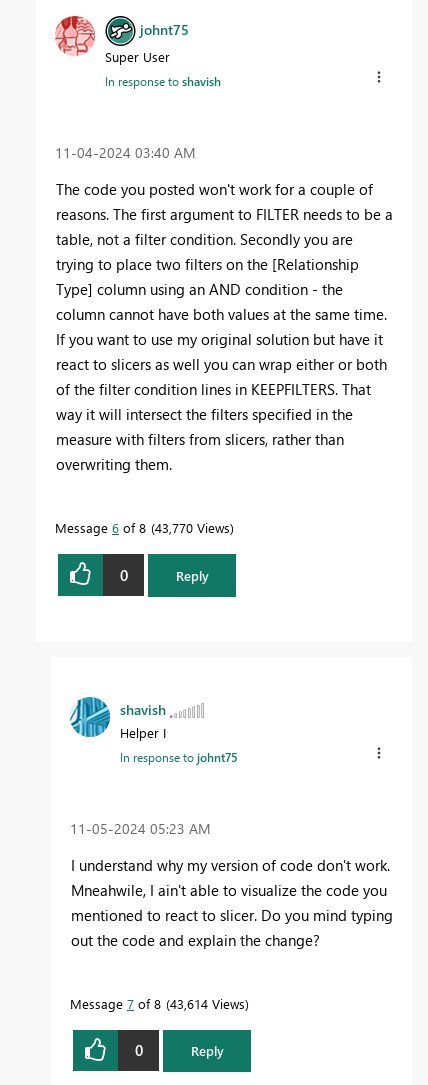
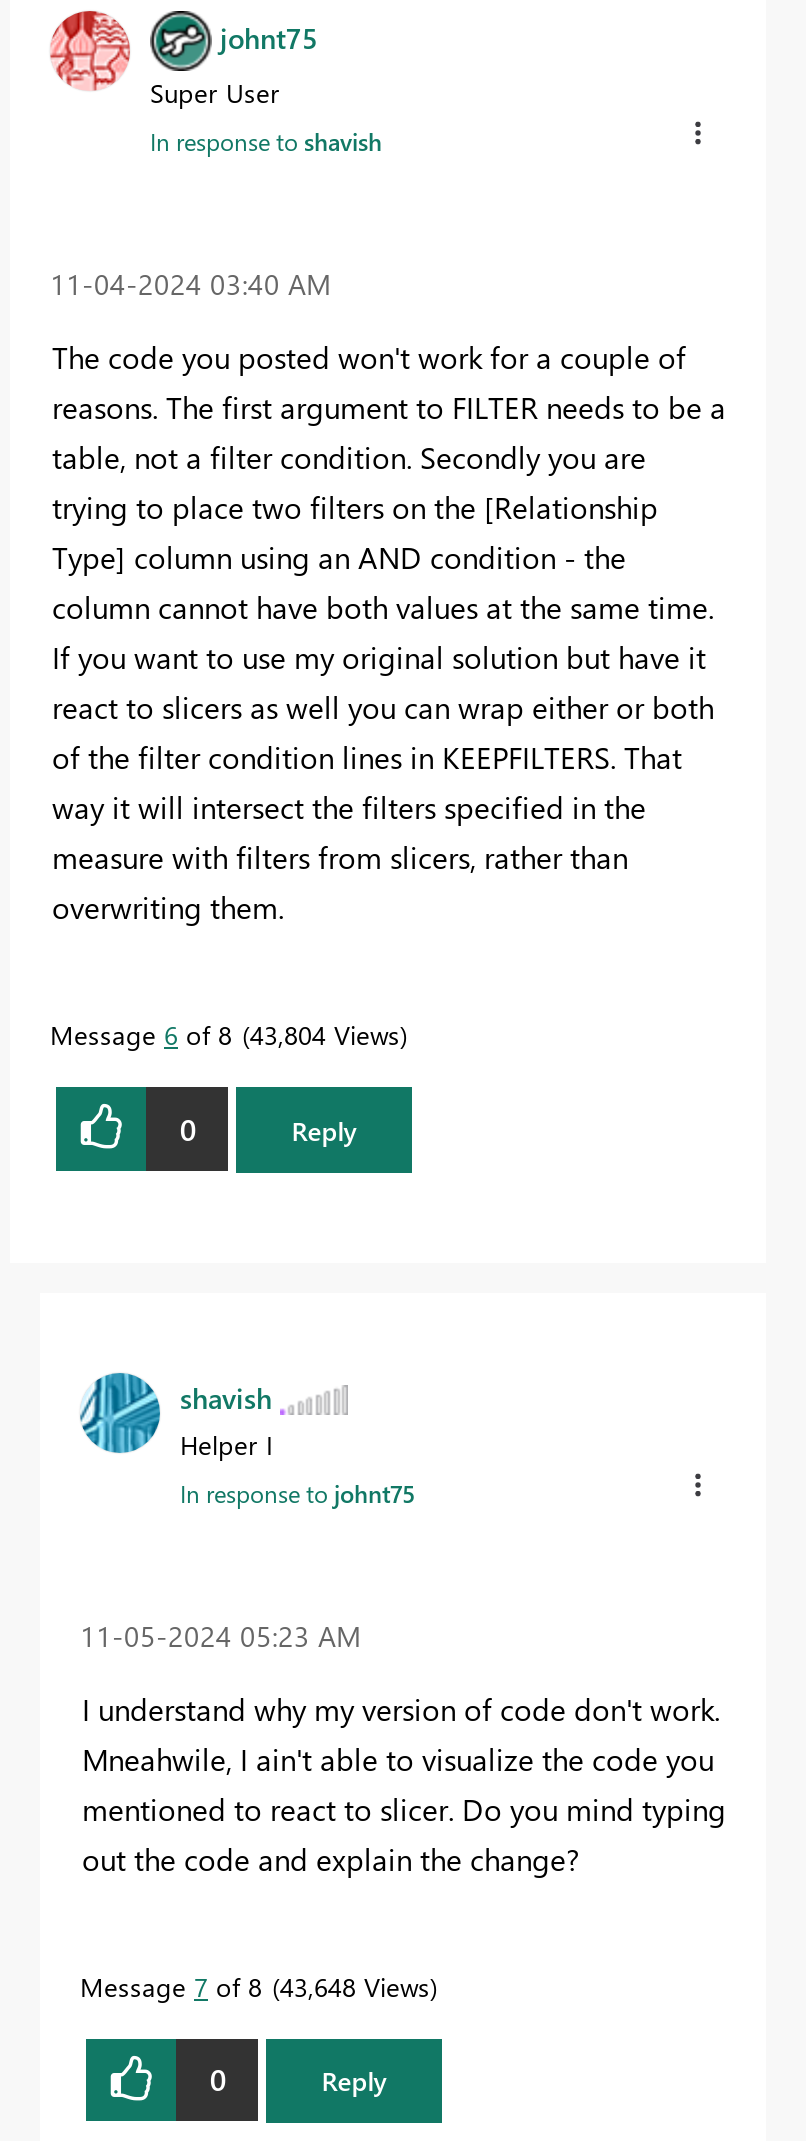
- Message 6 of 8 43,770 Views
+ Message 6 of 8 43,804 Views

- Message 7 of 8 43,614 Views
+ Message 7 of 8 43,648 Views
